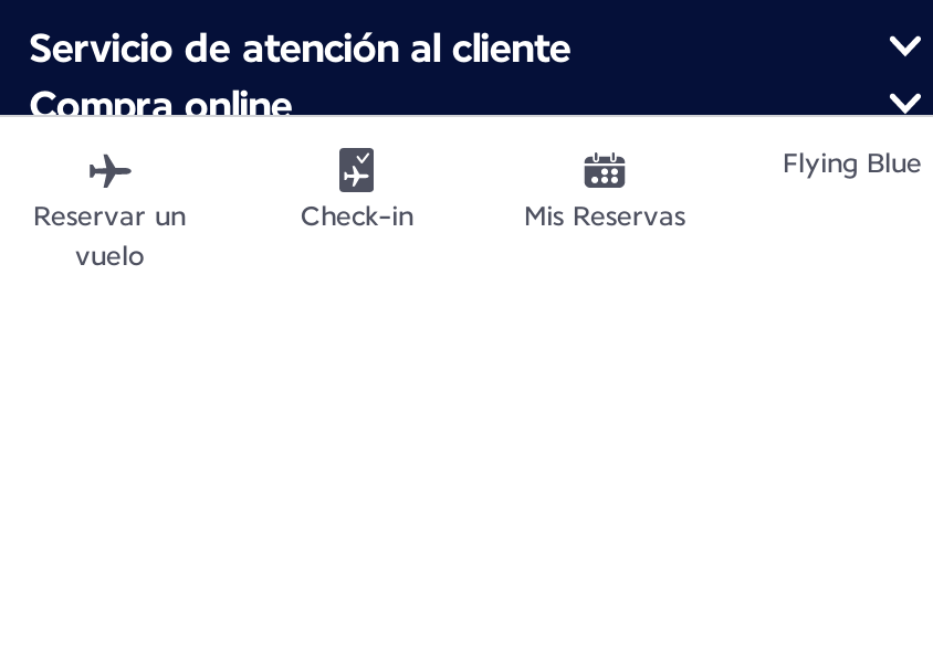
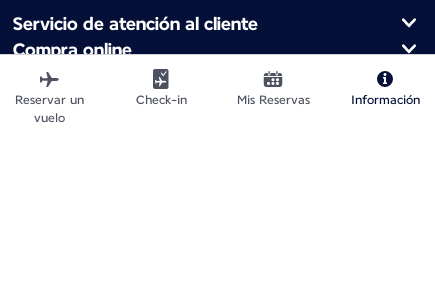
- Flying Blue
+ Información
